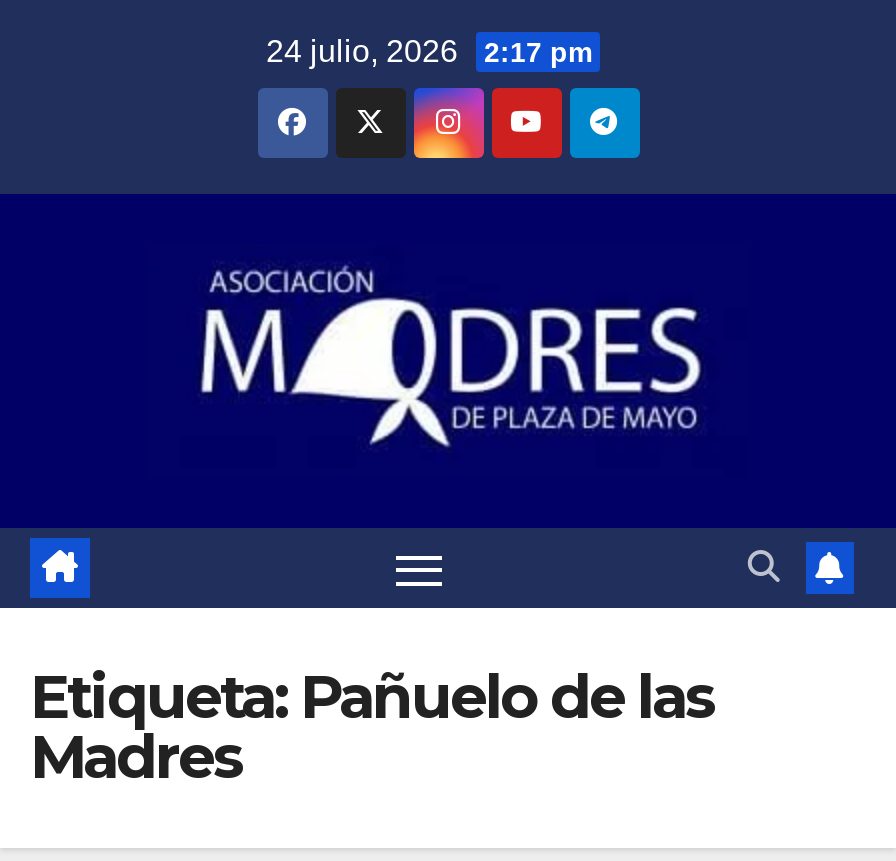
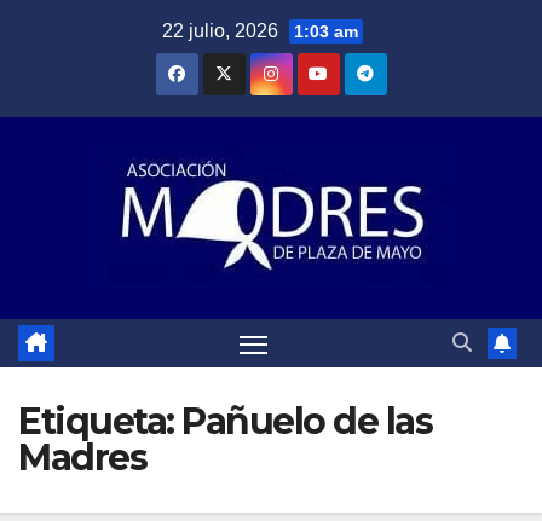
- 24 julio, 2026 2:17 pm
+ 22 julio, 2026 1:03 am
